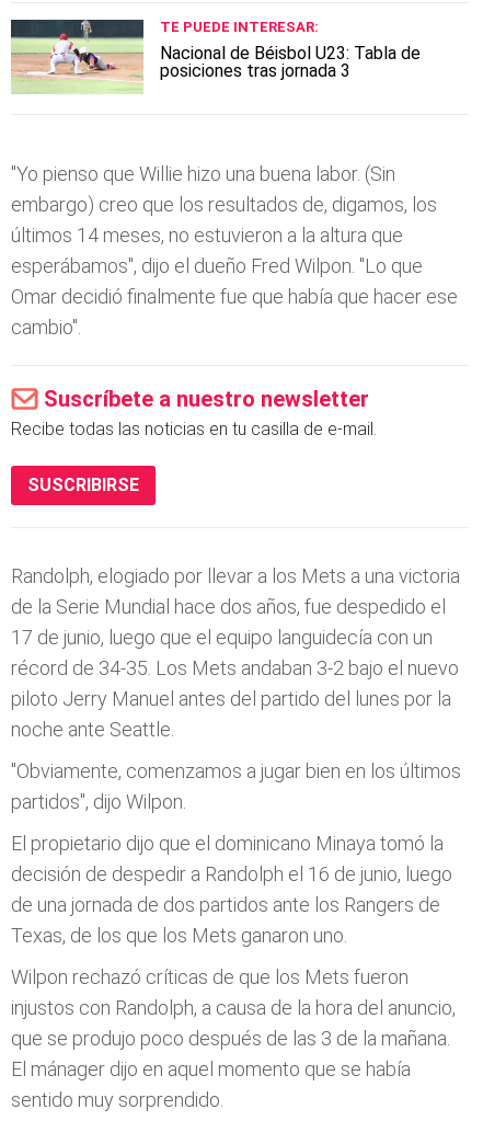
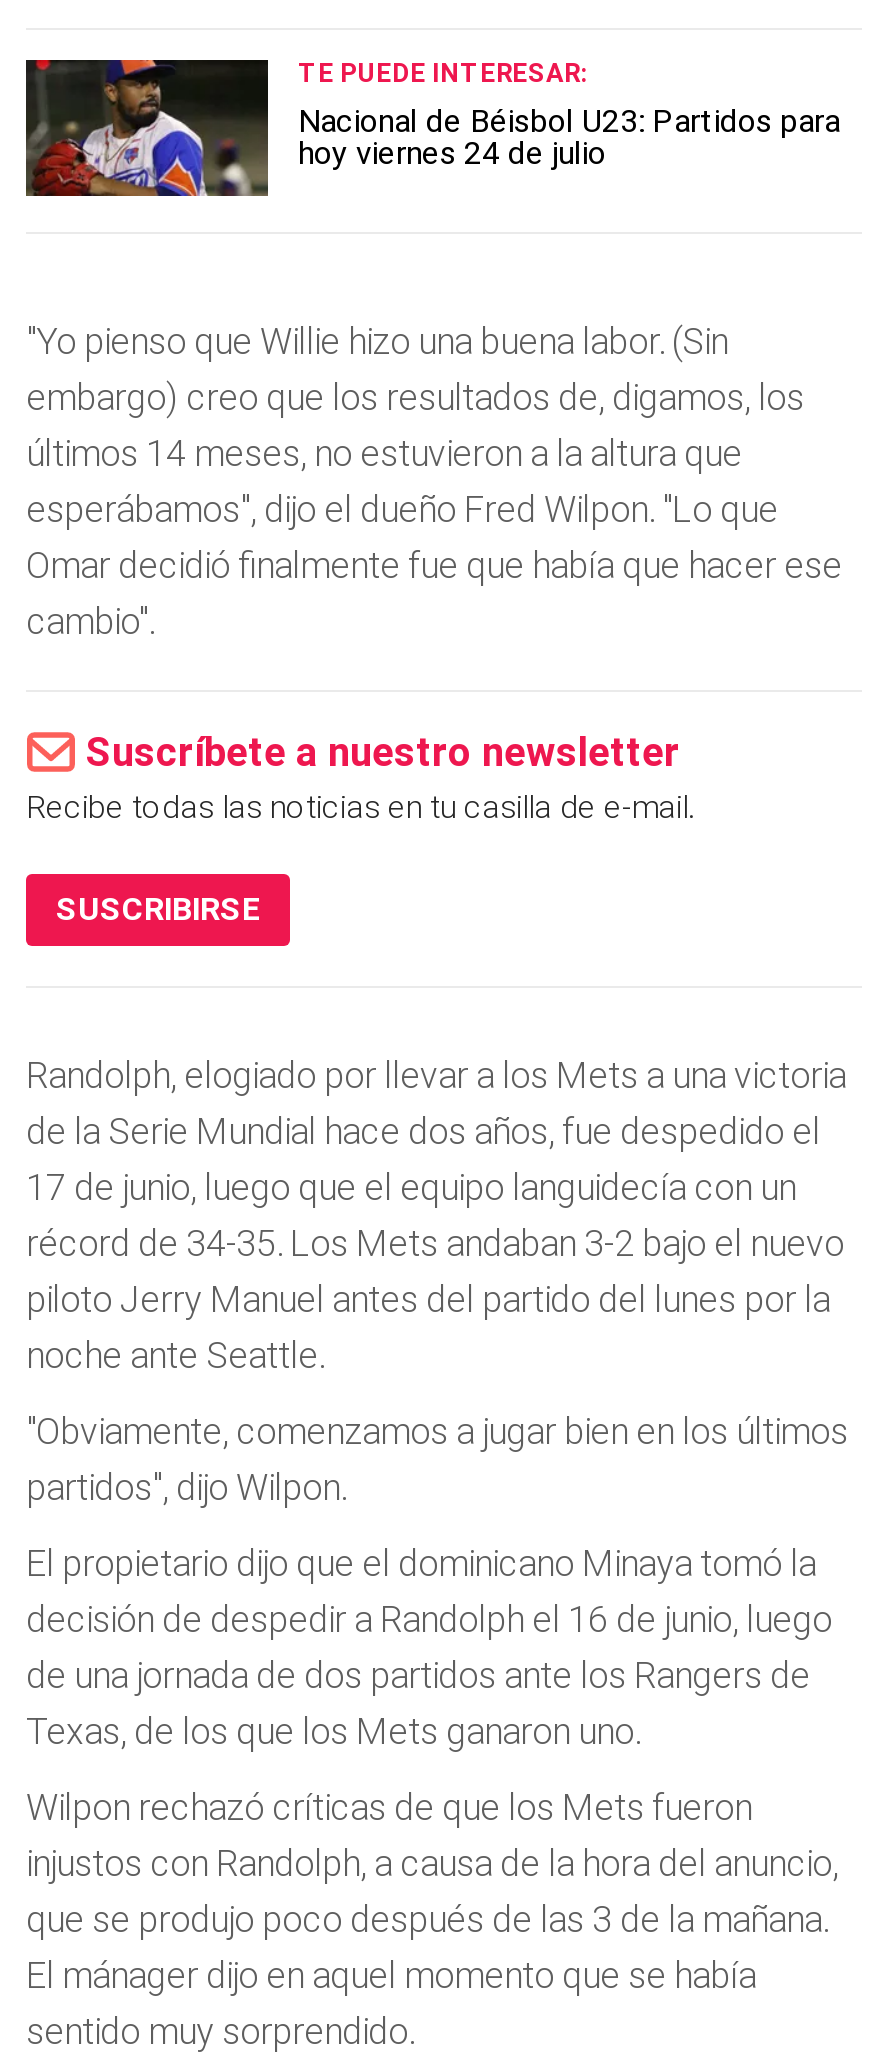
- [image]
- Nacional de Béisbol U23: Tabla de
- posiciones tras jornada 3
+ [image]
+ Nacional de Béisbol U23: Partidos para
+ hoy viernes 24 de julio
